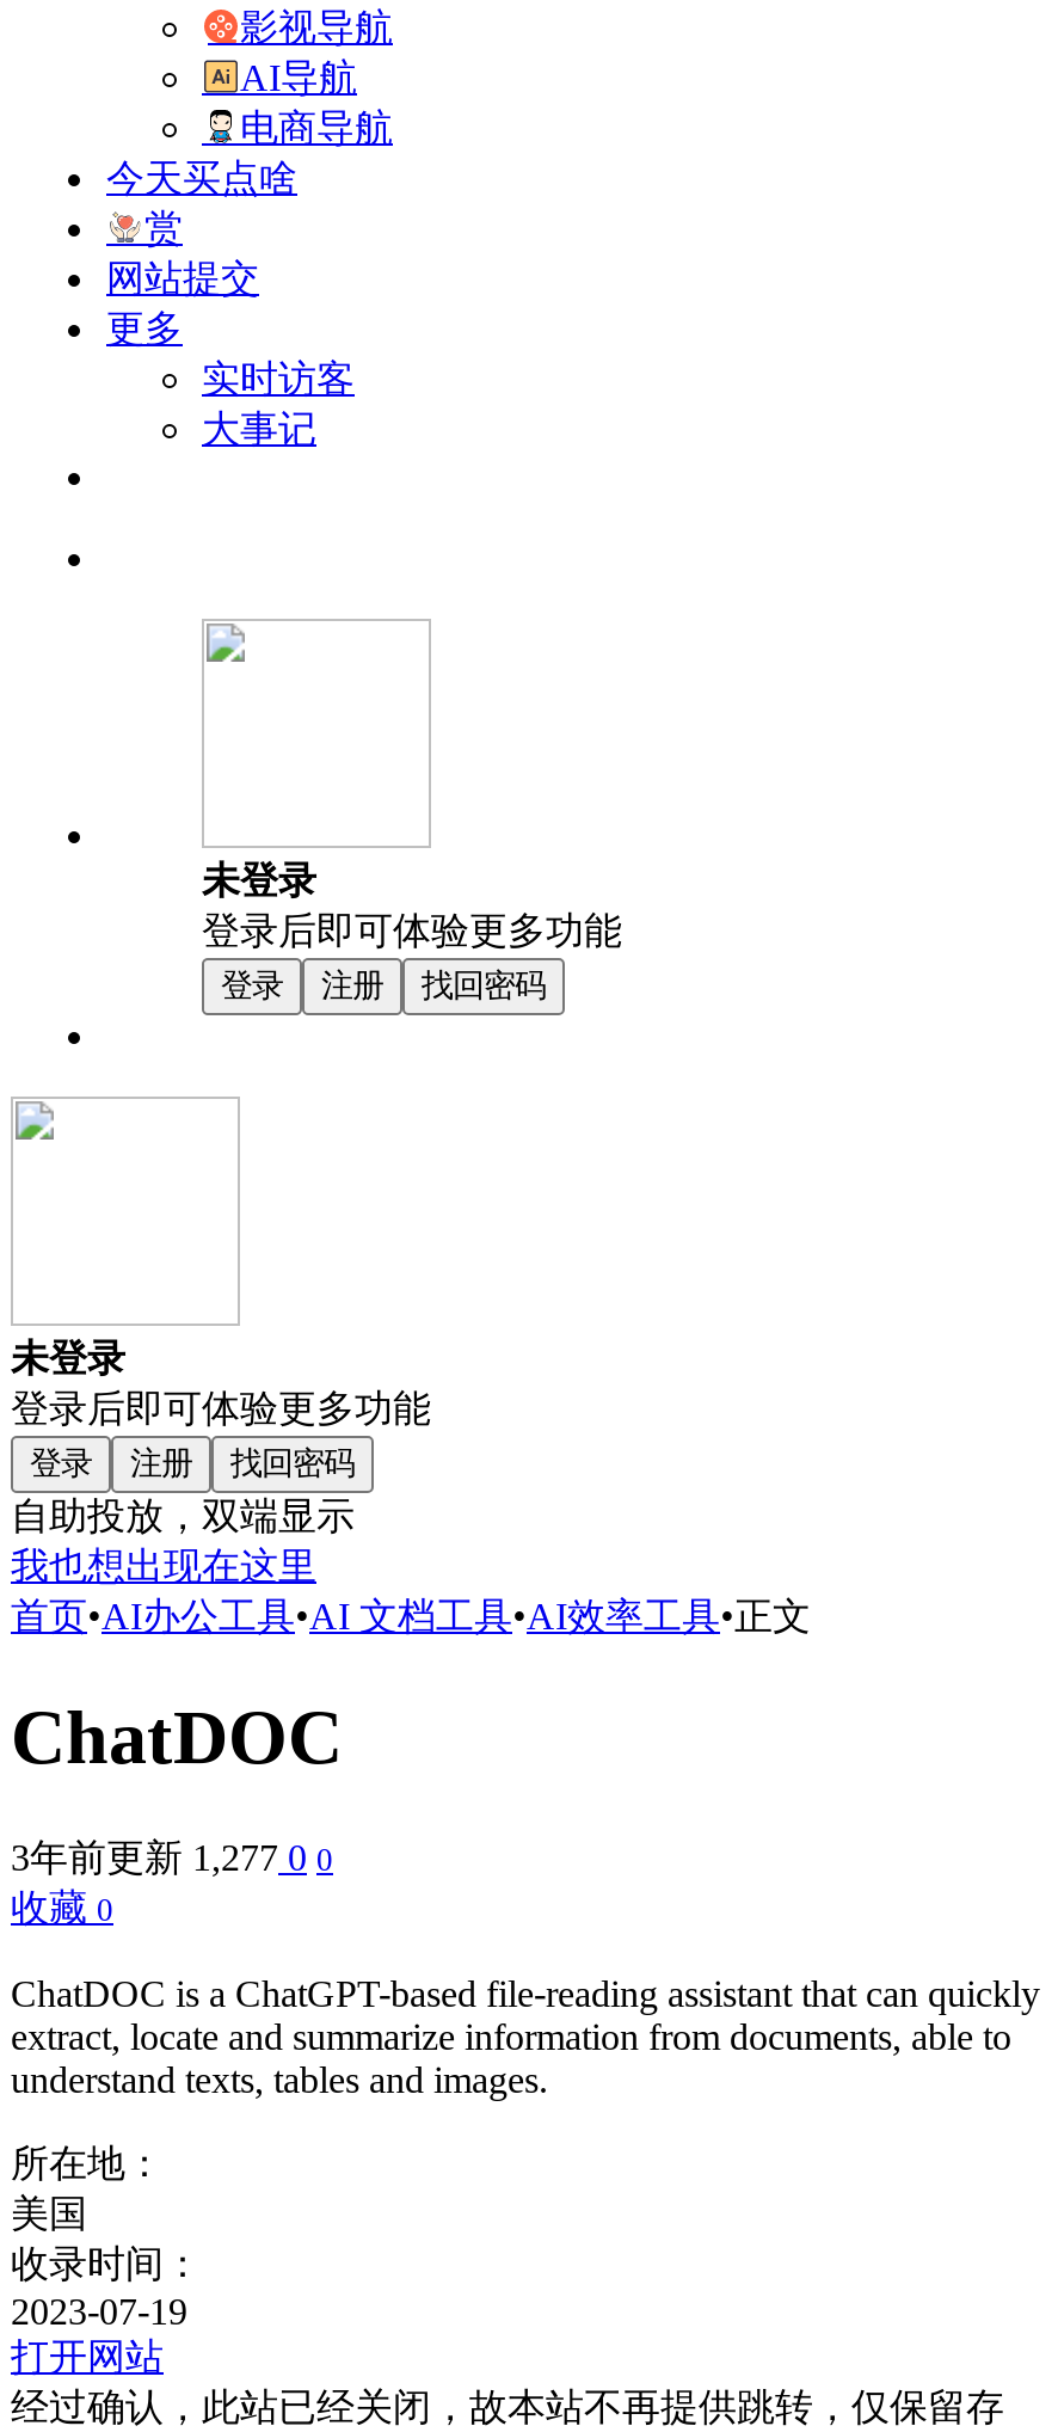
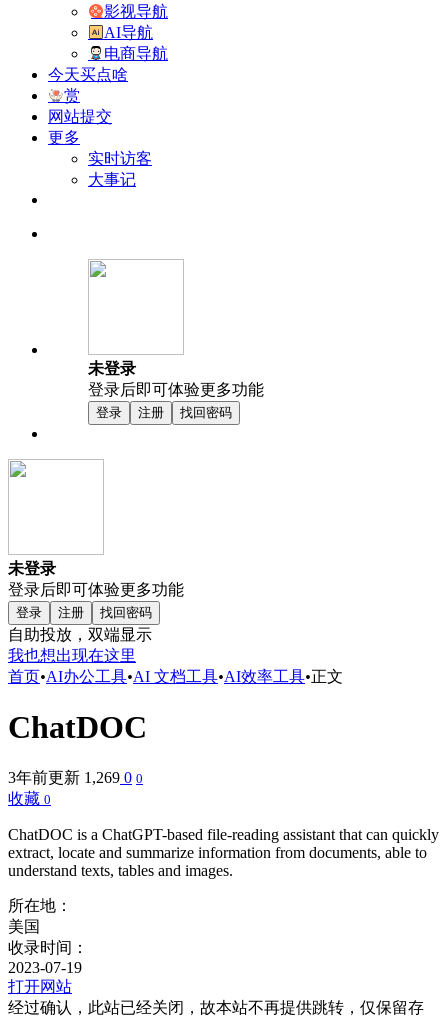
- 3年前更新1,277 0 0
+ 3年前更新1,269 0 0
